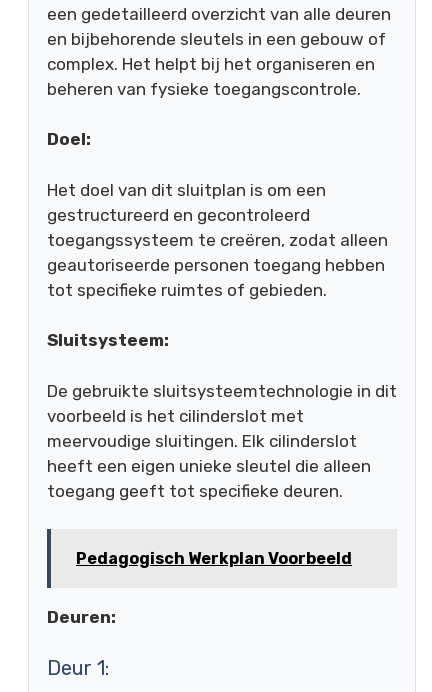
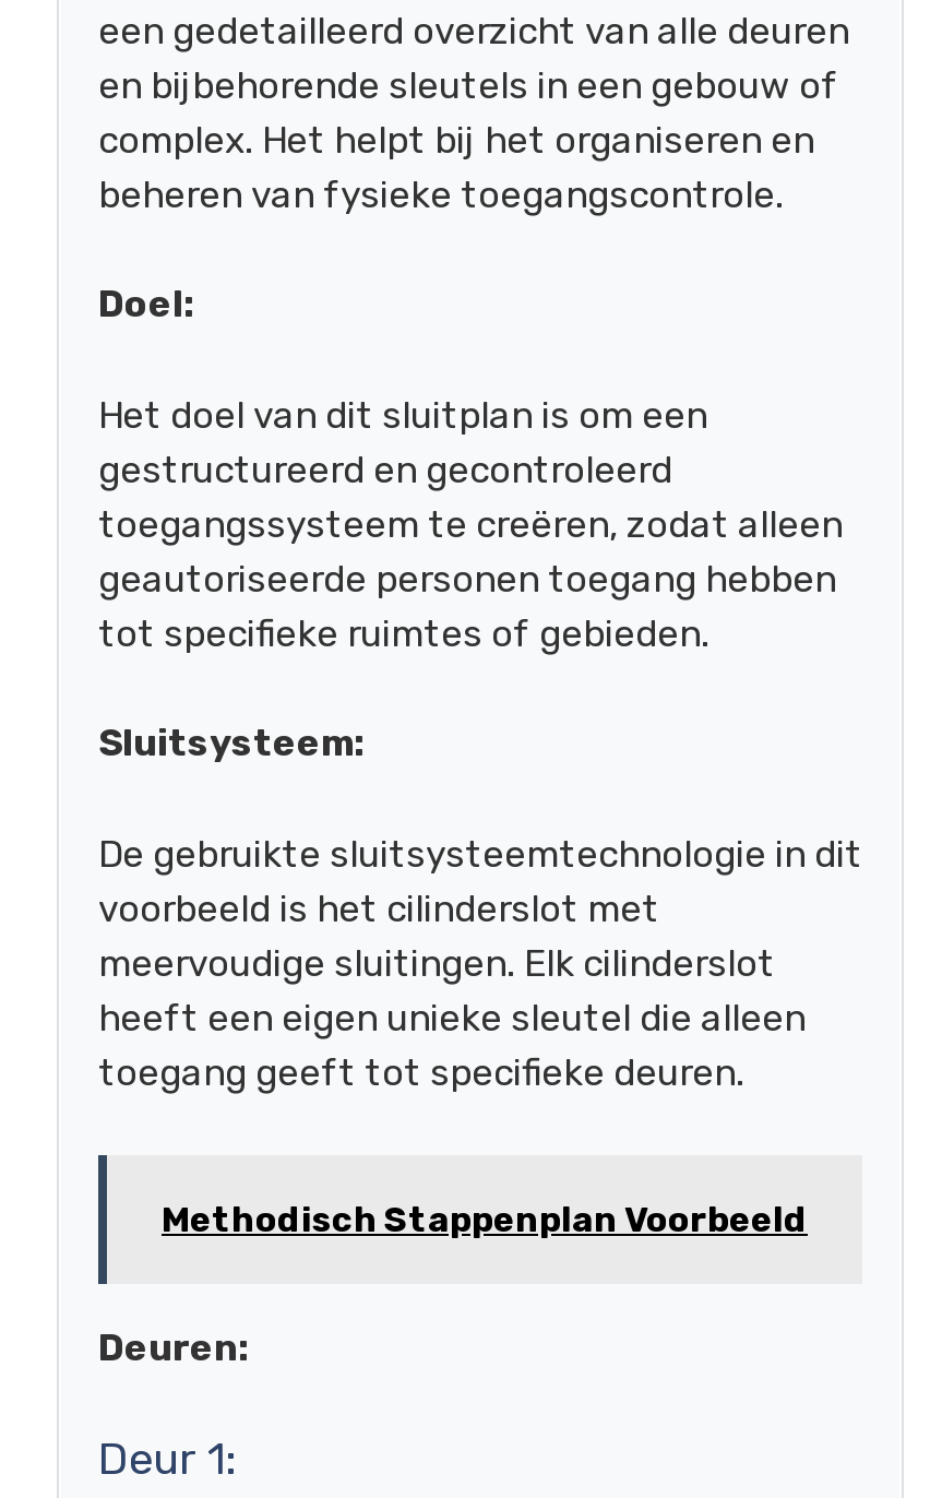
- Pedagogisch Werkplan Voorbeeld
+ Methodisch Stappenplan Voorbeeld
